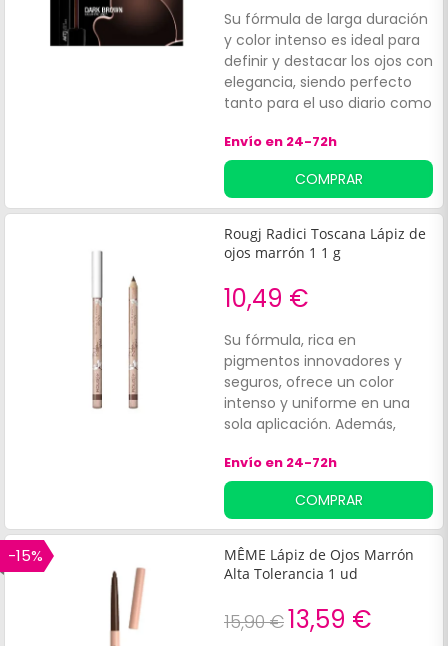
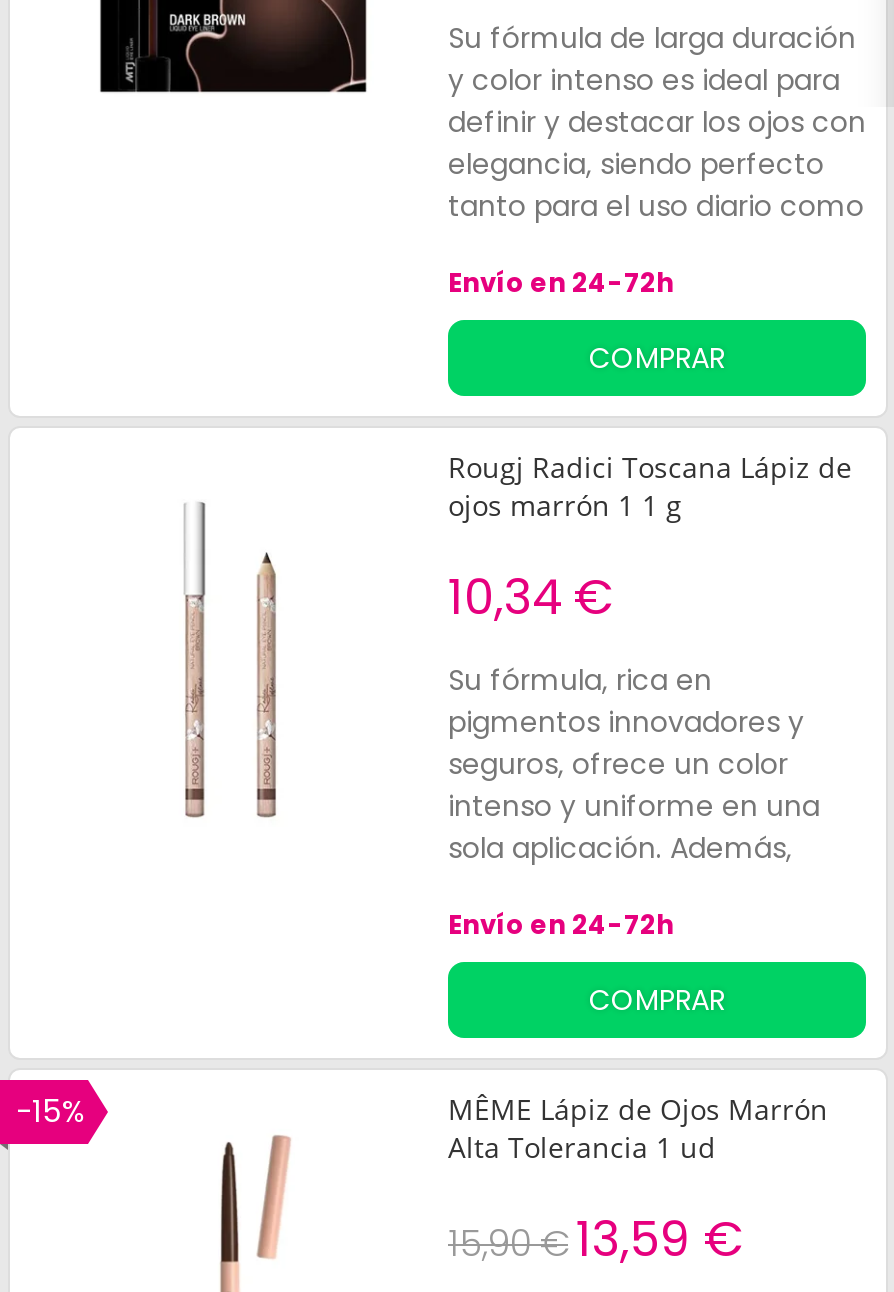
- 10,49 €
+ 10,34 €
